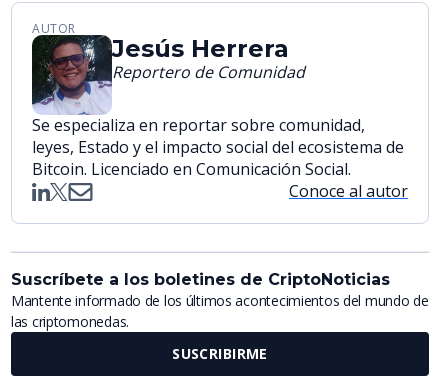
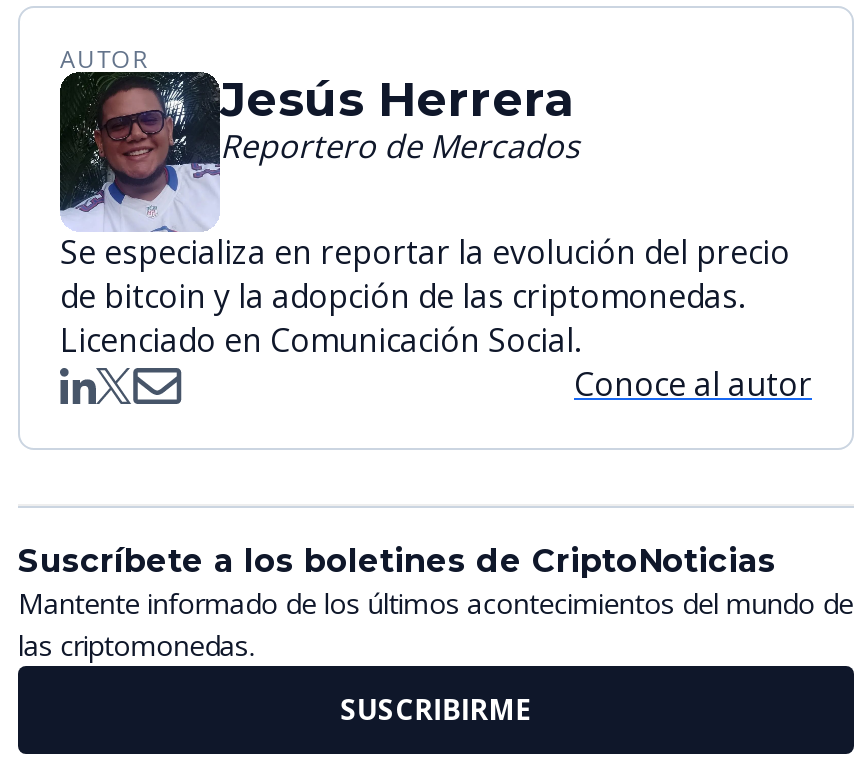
- Reportero de Comunidad
+ Reportero de Mercados

- Se especializa en reportar sobre comunidad,
- leyes, Estado y el impacto social del ecosistema de
- Bitcoin. Licenciado en Comunicación Social.
+ Se especializa en reportar la evolución del precio
+ de bitcoin y la adopción de las criptomonedas.
+ Licenciado en Comunicación Social.
